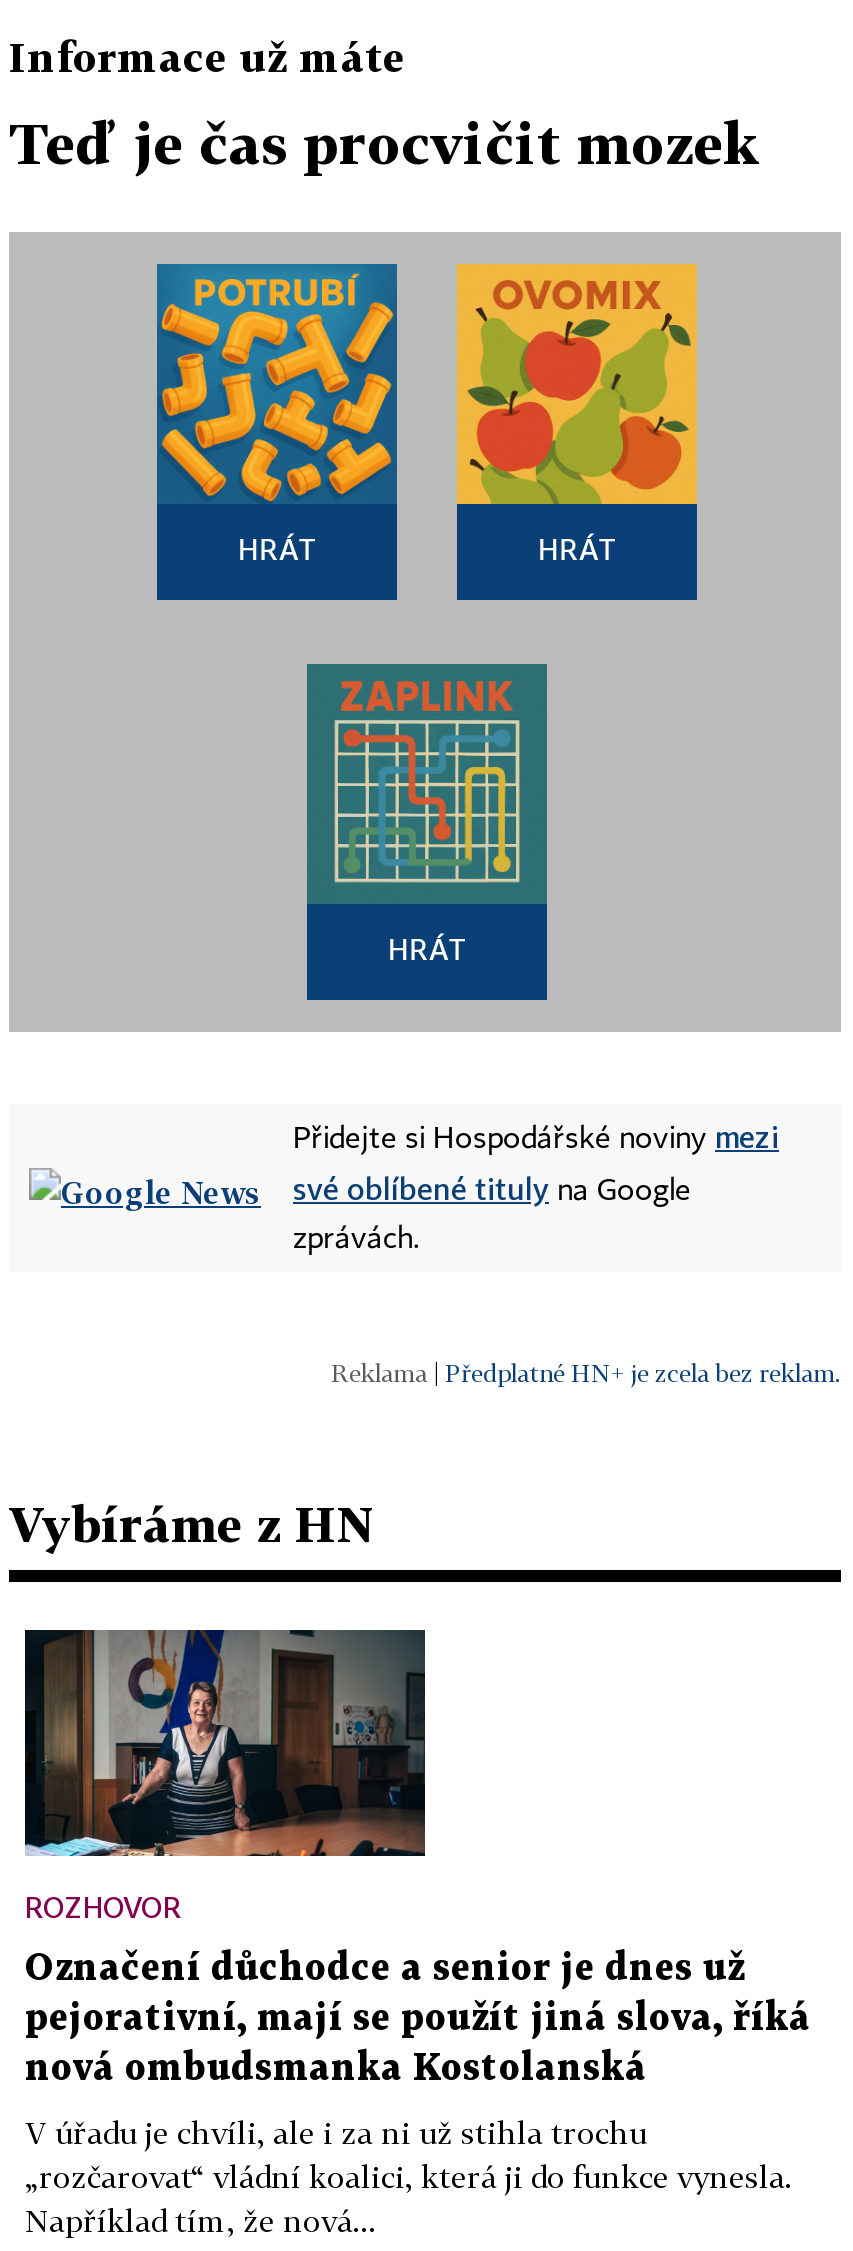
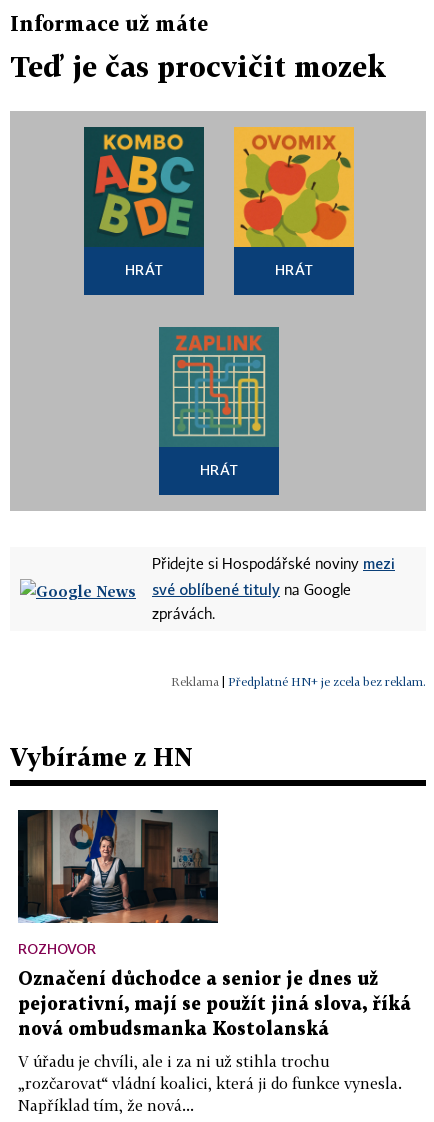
- [image]
+ [image]
